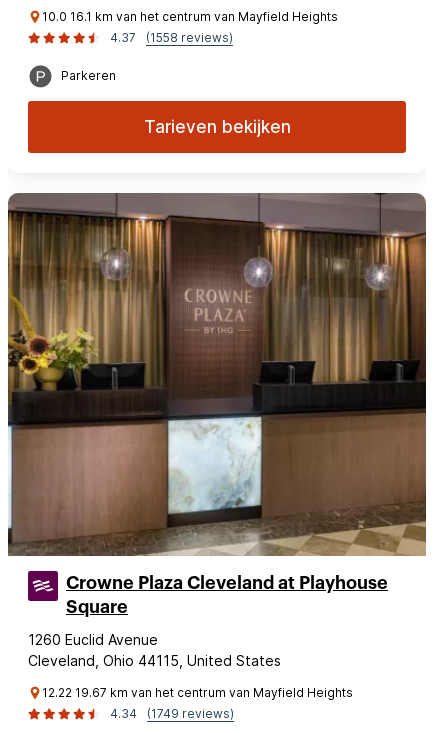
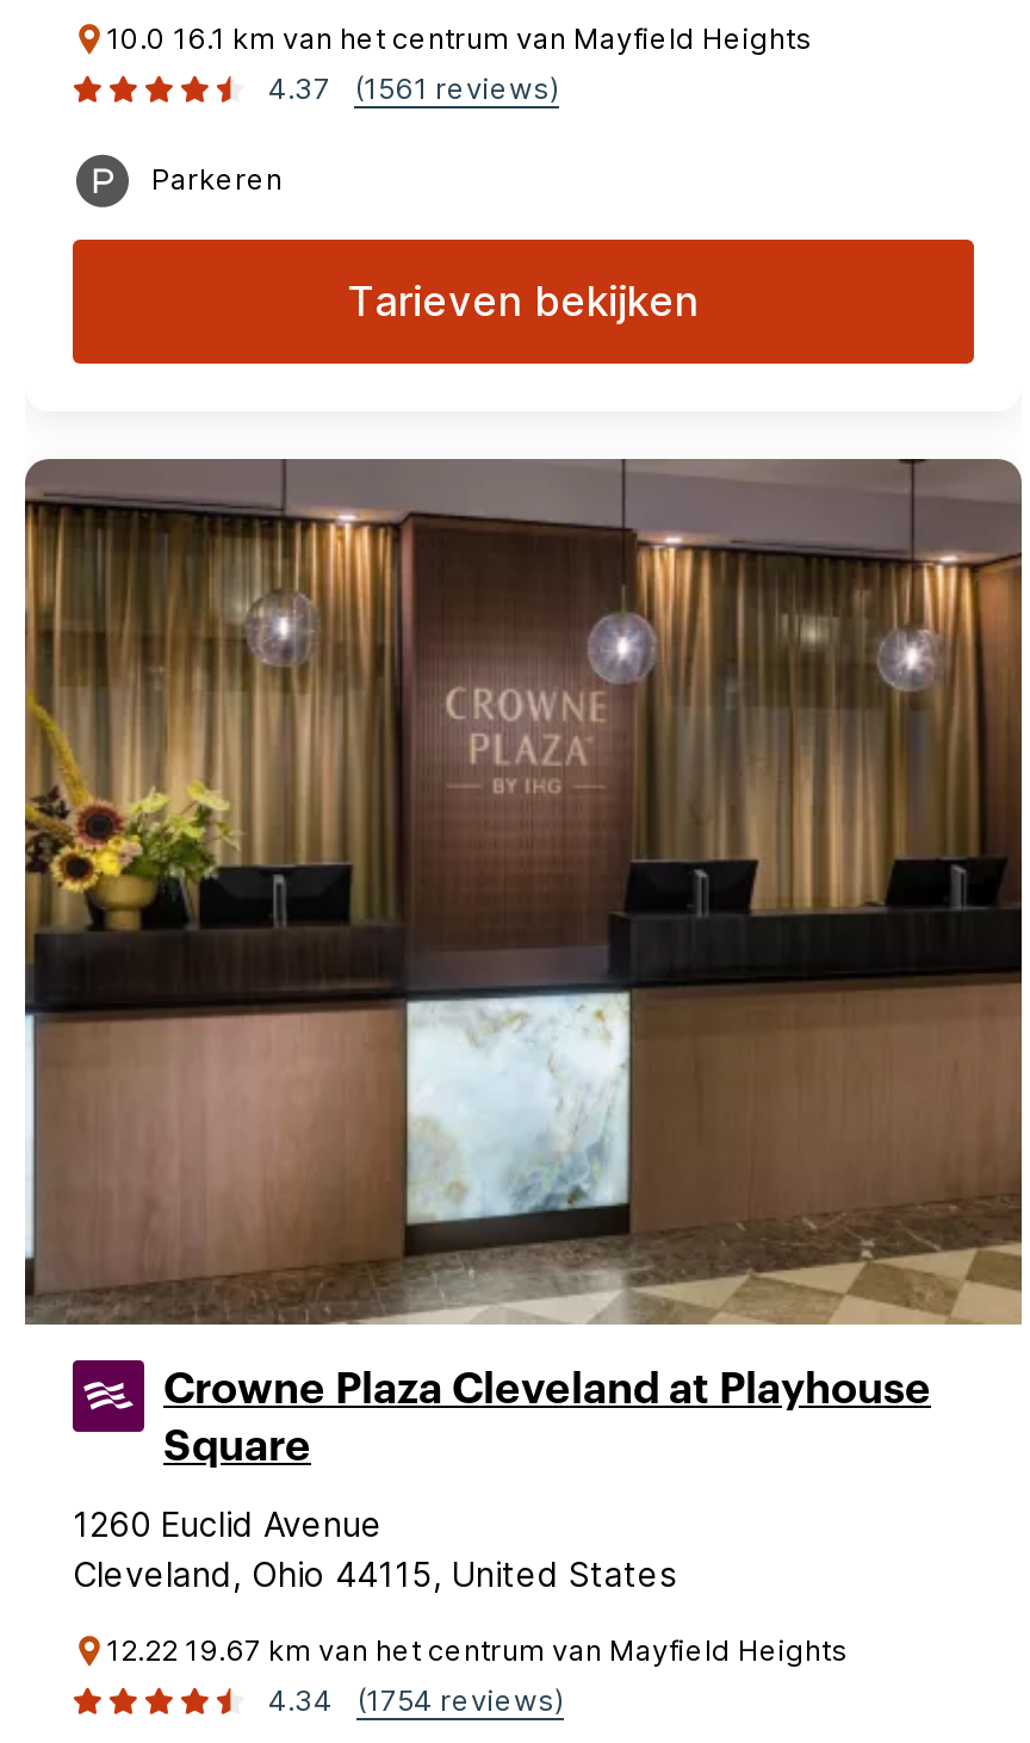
- 4.37 (1558 reviews)
+ 4.37 (1561 reviews)

- 4.34 (1749 reviews)
+ 4.34 (1754 reviews)
